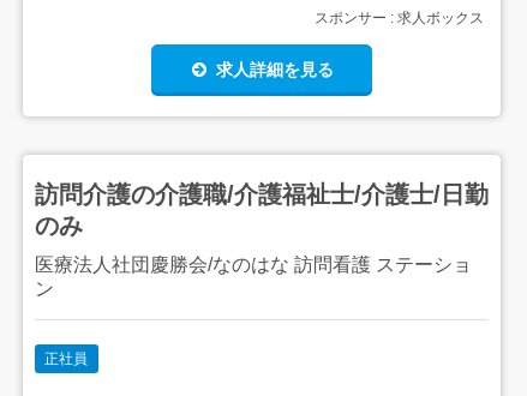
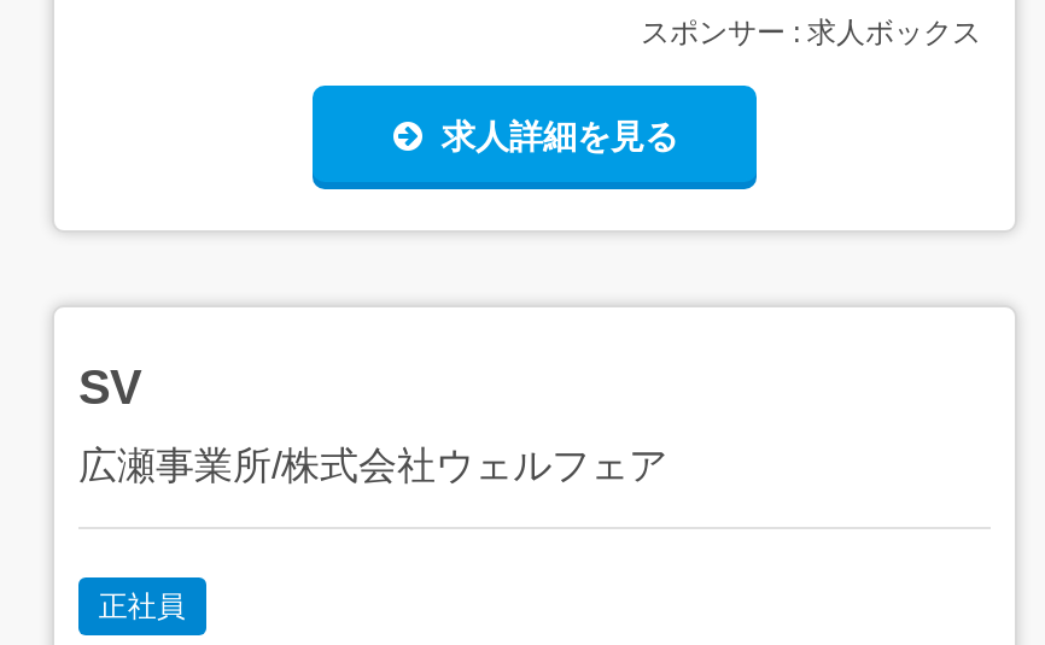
- 訪問介護の介護職/介護福祉士/介護士/日勤
- のみ
+ SV

- 医療法人社団慶勝会/なのはな 訪問看護 ステーショ
- ン
+ 広瀬事業所/株式会社ウェルフェア
